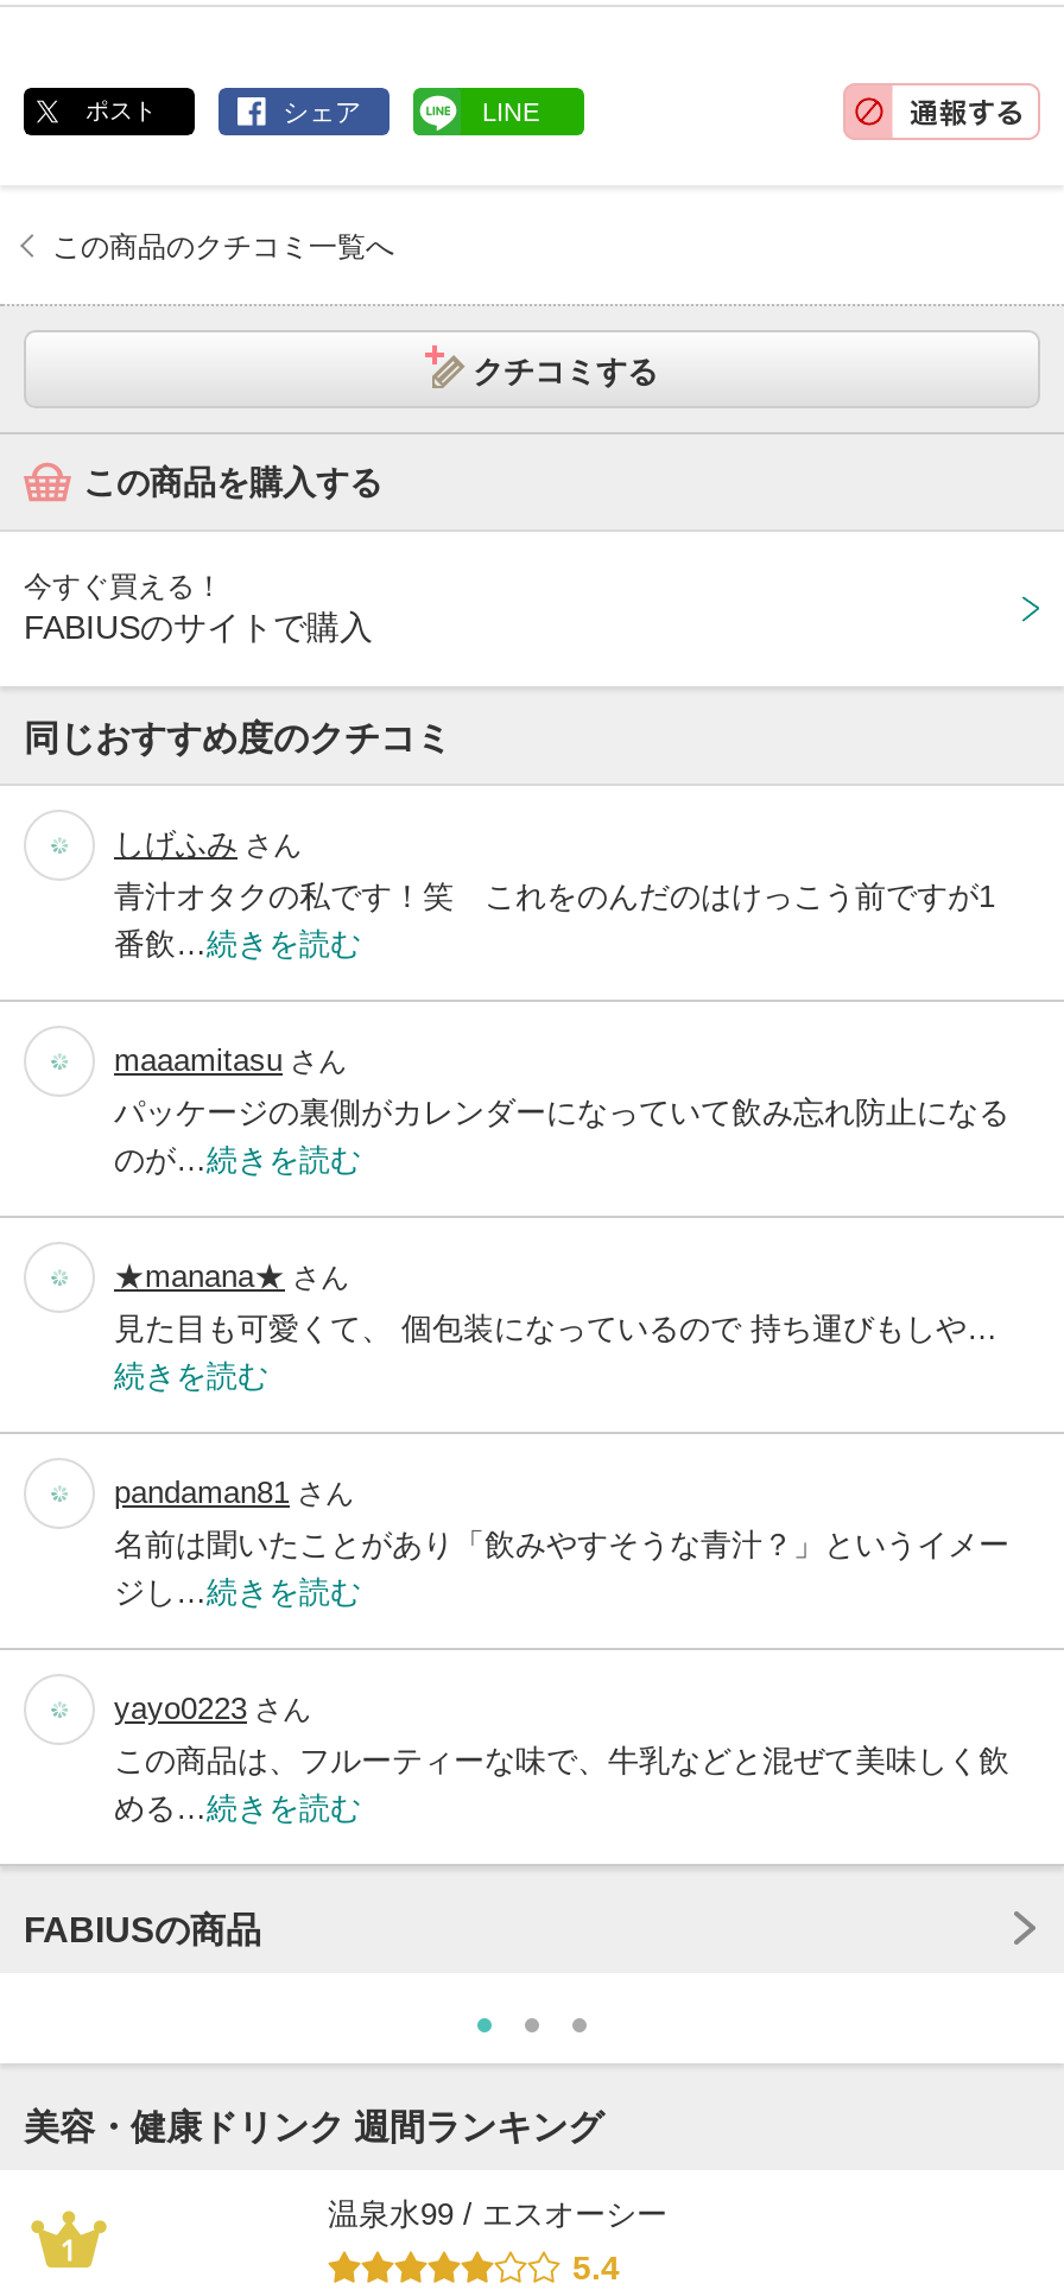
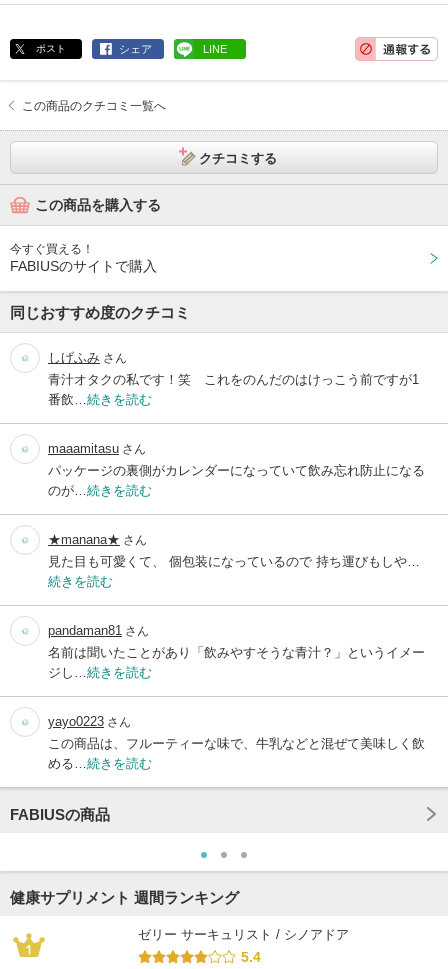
- 美容・健康ドリンク 週間ランキング
+ 健康サプリメント 週間ランキング

- 温泉水99 / エスオーシー
+ ゼリー サーキュリスト / シノアドア
